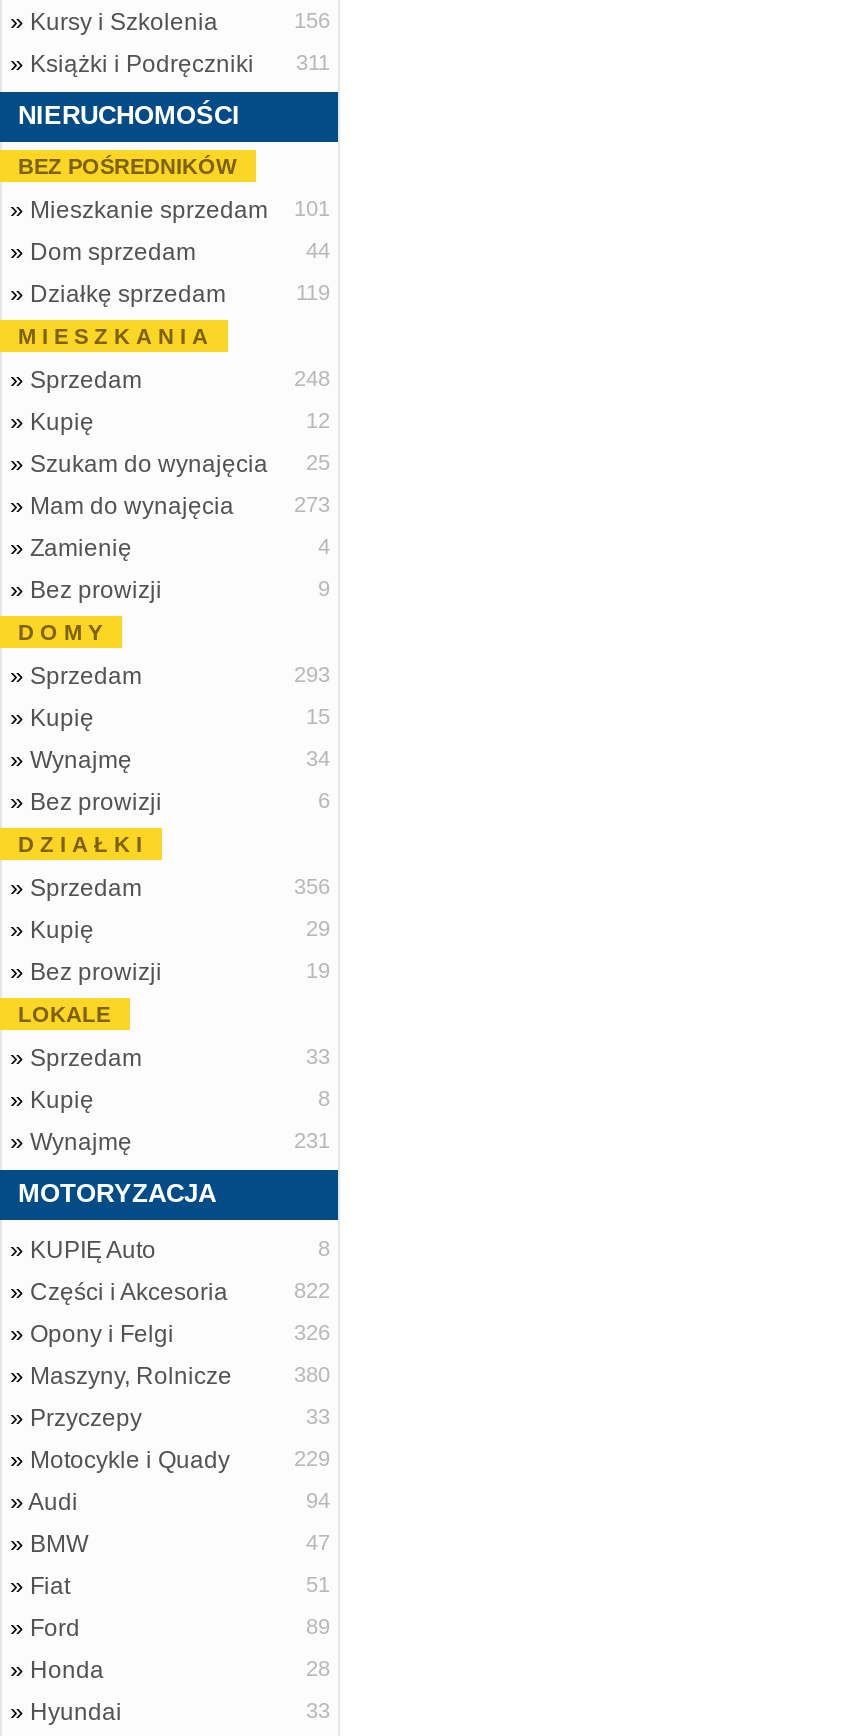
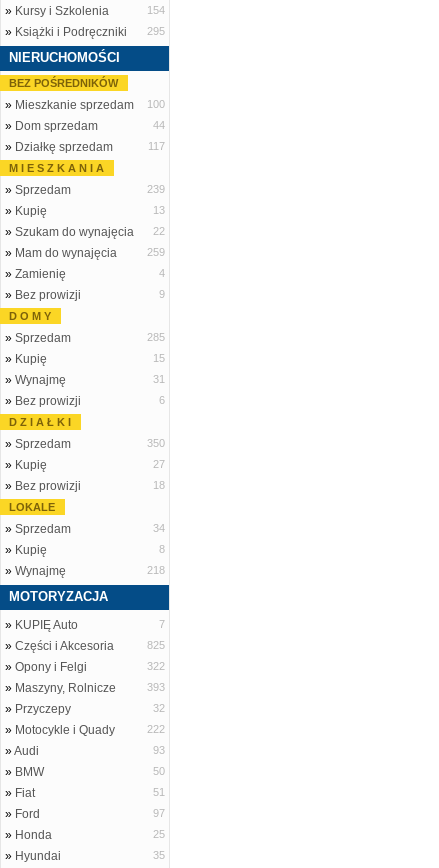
- 156
+ 154

- » Książki i Podręczniki 311
+ » Książki i Podręczniki 295

- » Mieszkanie sprzedam 101
+ » Mieszkanie sprzedam 100

- 119
+ 117

- 248
+ 239

- 12
+ 13

- » Szukam do wynajęcia 25
+ » Szukam do wynajęcia 22

- 273
+ 259

- 293
+ 285

- 34
+ 31

- 356
+ 350

- 29
+ 27

- 19
+ 18

- 33
+ 34

- 231
+ 218

- 8
+ 7

- 822
+ 825

- 326
+ 322

- 380
+ 393

- 33
+ 32

- 229
+ 222

- 94
+ 93

- 47
+ 50

- 89
+ 97

- 28
+ 25

- 33
+ 35
